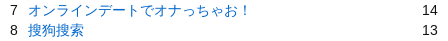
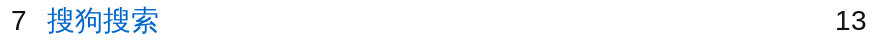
- オンラインデートでオナっちゃお！
- 14
- 8
